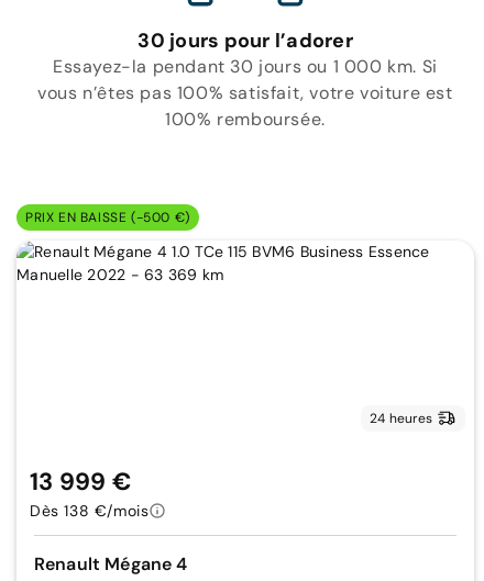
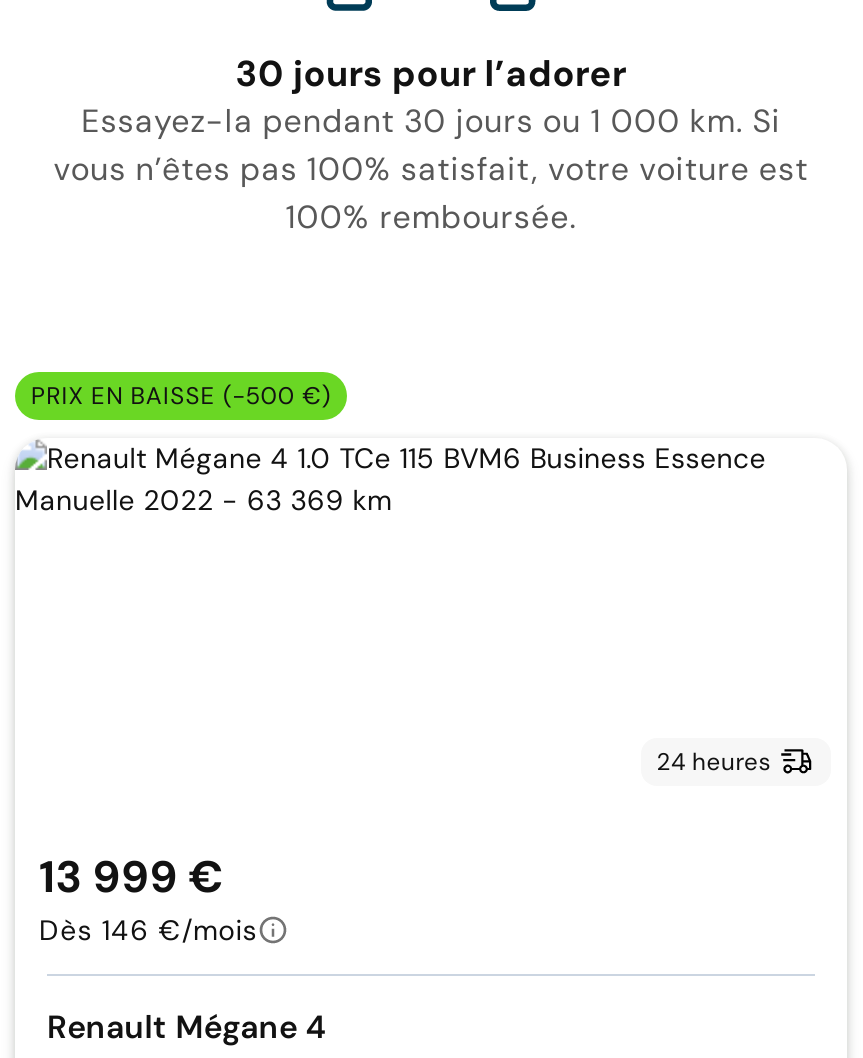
- Dès 138 €/mois
+ Dès 146 €/mois
